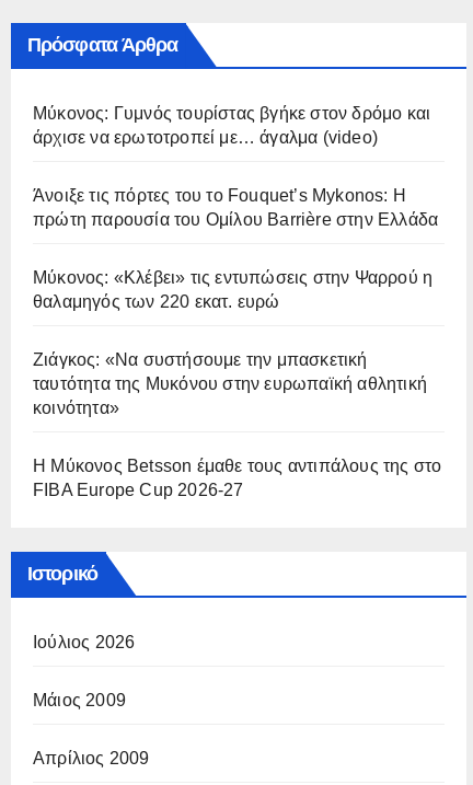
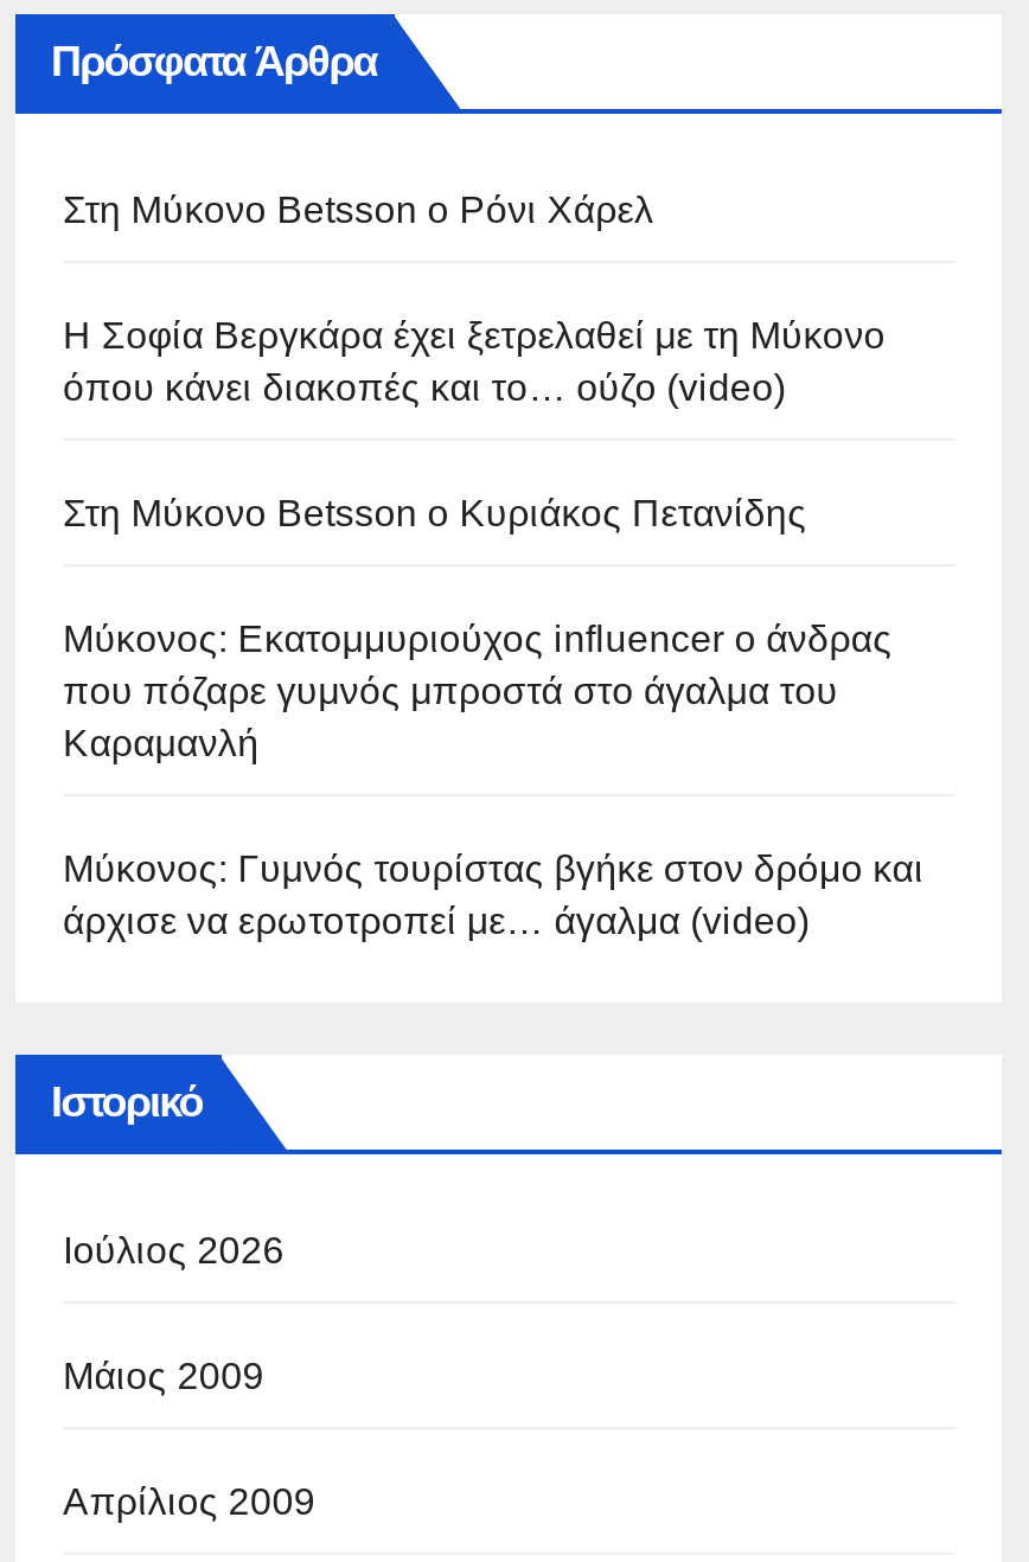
+ Στη Μύκονο Betsson ο Ρόνι Χάρελ
+ Η Σοφία Βεργκάρα έχει ξετρελαθεί με τη Μύκονο
+ όπου κάνει διακοπές και το… ούζο (video)
+ Στη Μύκονο Betsson ο Κυριάκος Πετανίδης
+ Μύκονος: Εκατομμυριούχος influencer ο άνδρας
+ που πόζαρε γυμνός μπροστά στο άγαλμα του
+ Καραμανλή

moved down: Μύκονος: Γυμνός τουρίστας βγήκε στον δρόμο και | άρχισε να ερωτοτροπεί με… άγαλμα (video)

- Άνοιξε τις πόρτες του το Fouquet’s Mykonos: Η
- πρώτη παρουσία του Ομίλου Barrière στην Ελλάδα
- Μύκονος: «Κλέβει» τις εντυπώσεις στην Ψαρρού η
- θαλαμηγός των 220 εκατ. ευρώ
- Ζιάγκος: «Να συστήσουμε την μπασκετική
- ταυτότητα της Μυκόνου στην ευρωπαϊκή αθλητική
- κοινότητα»
- Η Μύκονος Betsson έμαθε τους αντιπάλους της στο
- FIBA Europe Cup 2026-27
